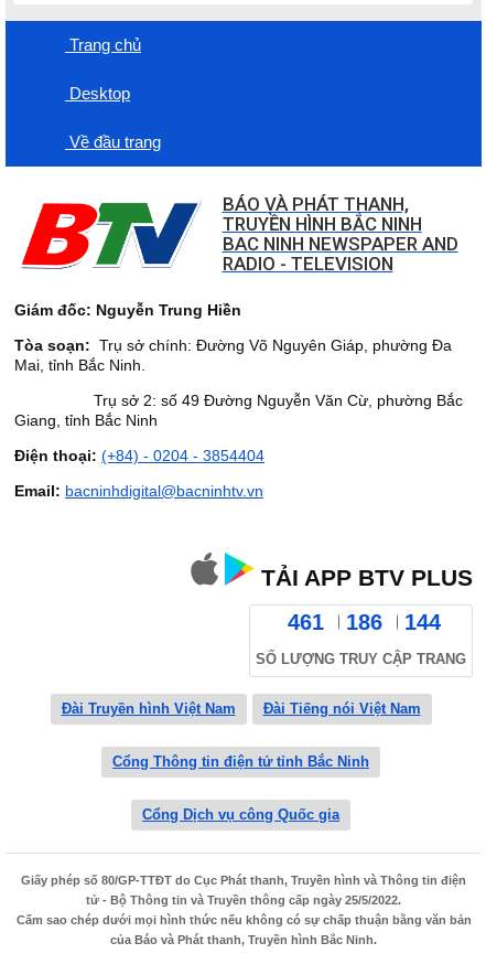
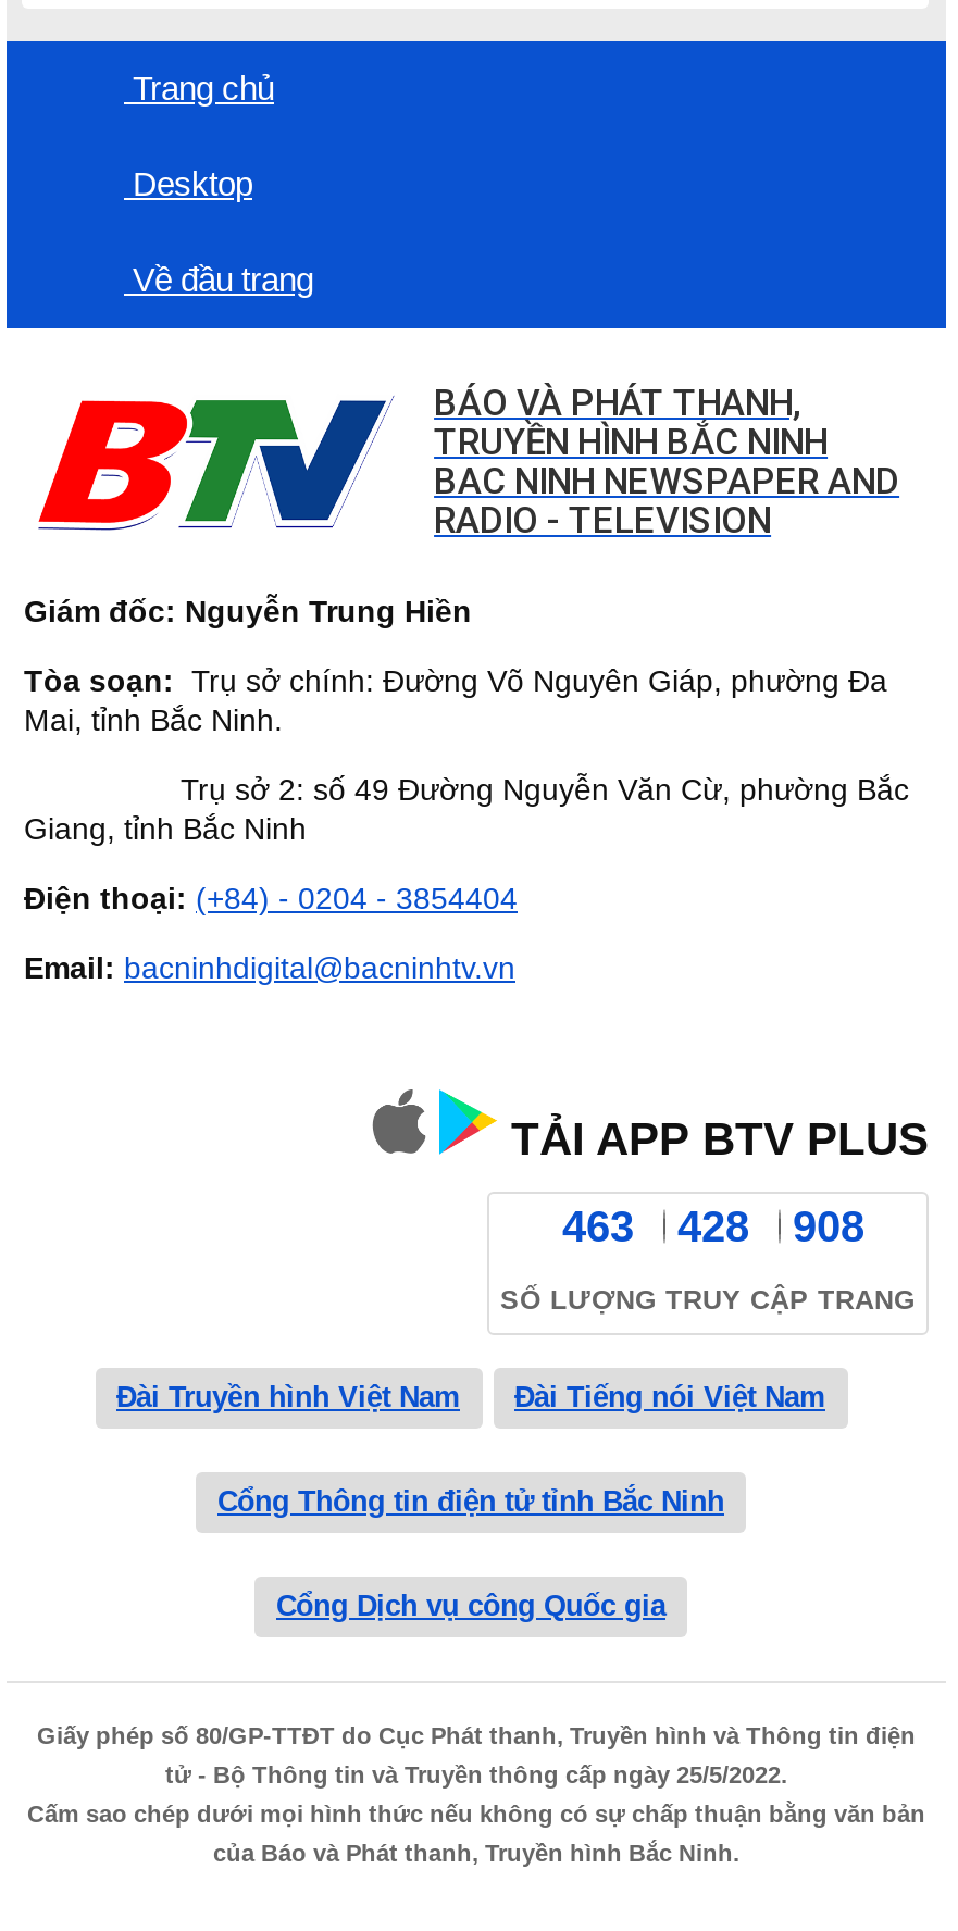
- 461
+ 463

- 186
+ 428

- 144
+ 908
